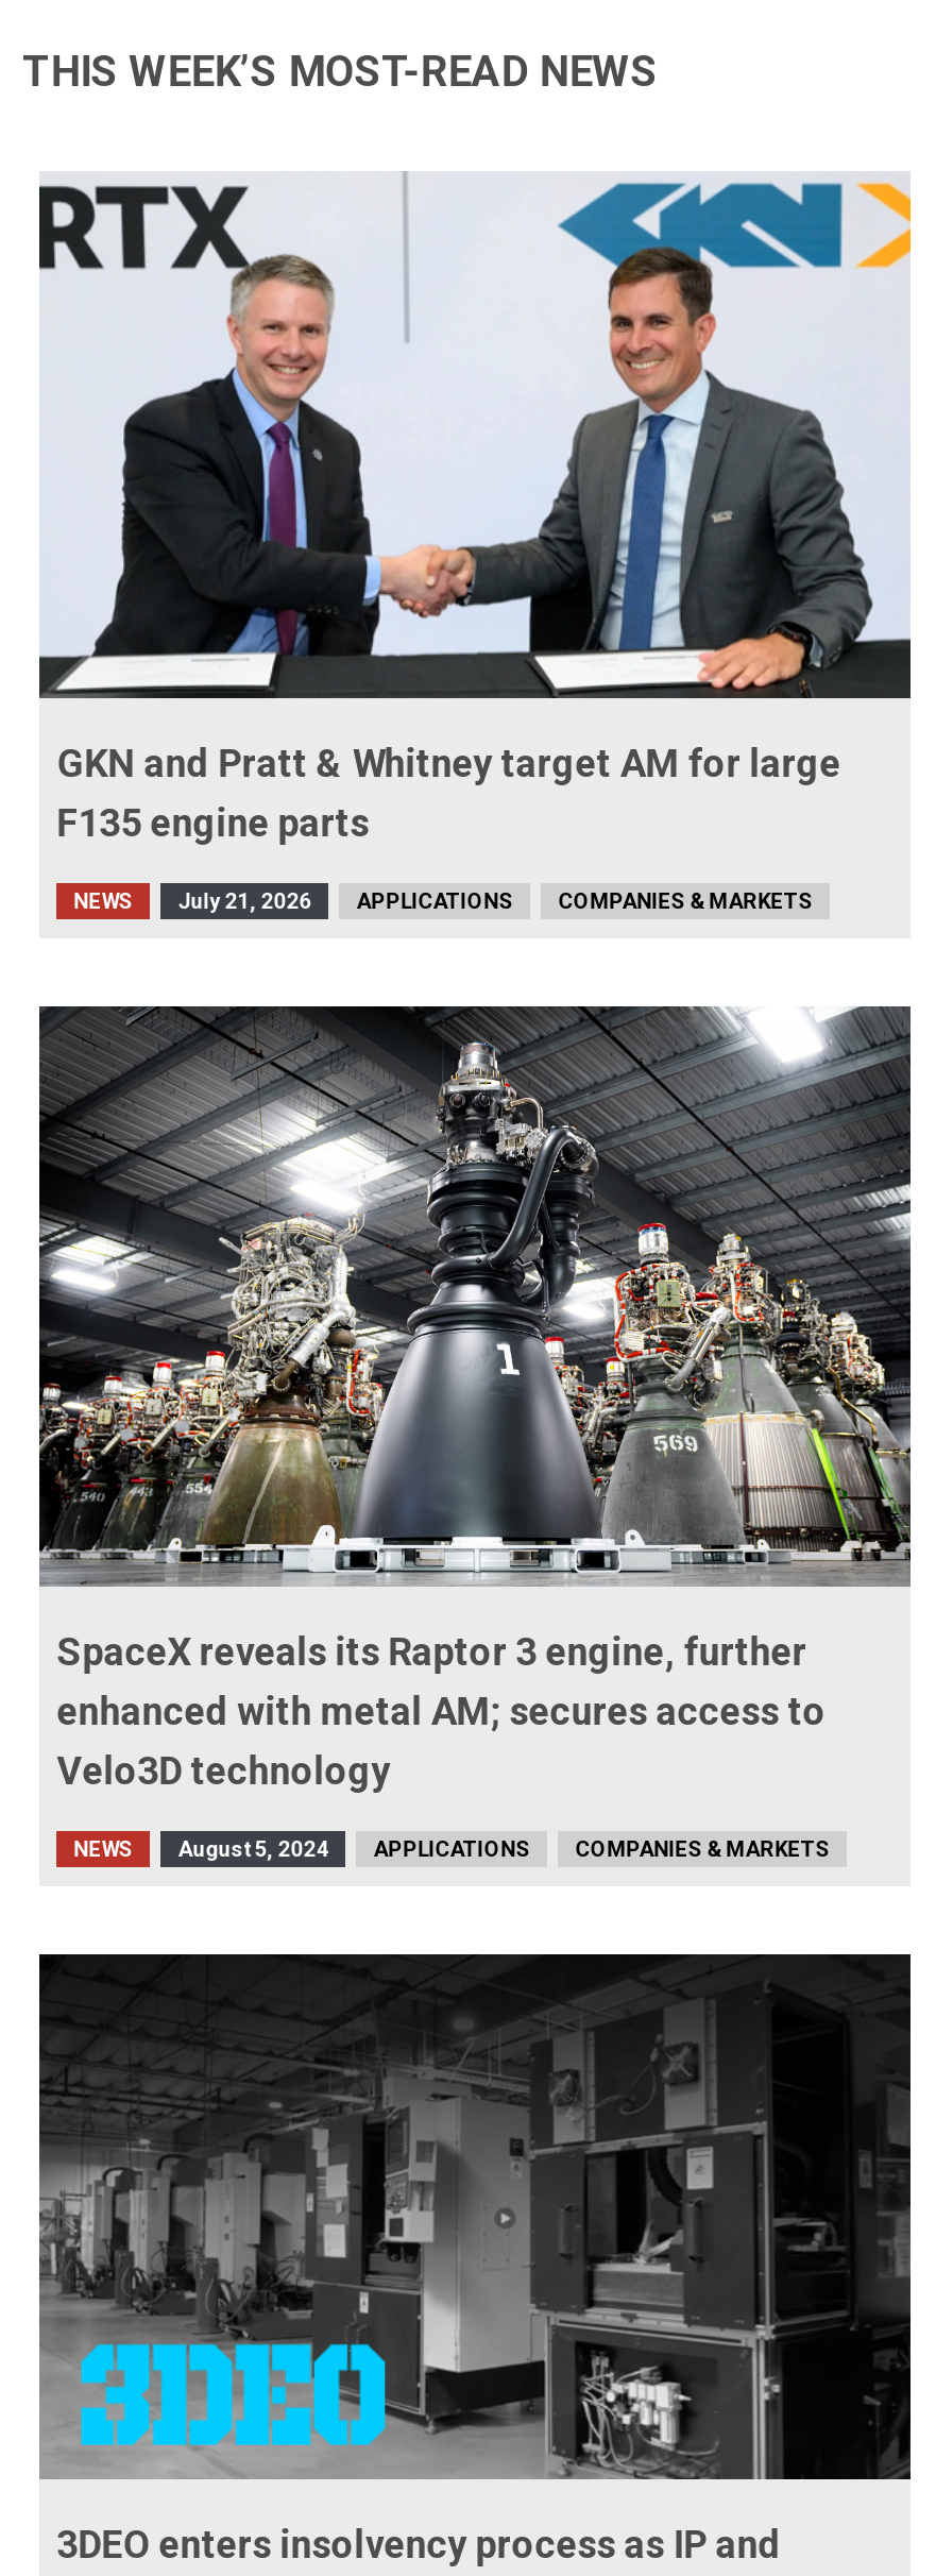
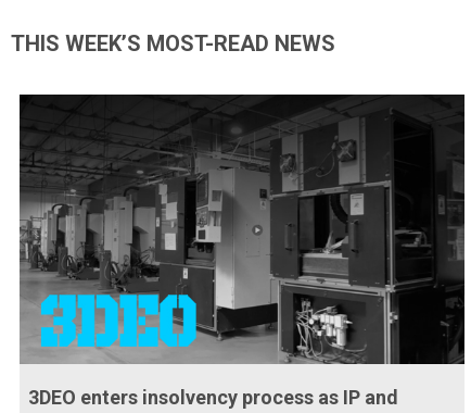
- [image]
- GKN and Pratt & Whitney target AM for large
- F135 engine parts
- APPLICATIONS
- COMPANIES & MARKETS
- NEWS
- July 21, 2026

- [image]
- SpaceX reveals its Raptor 3 engine, further
- enhanced with metal AM; secures access to
- Velo3D technology
- APPLICATIONS
- COMPANIES & MARKETS
- NEWS
- August 5, 2024
